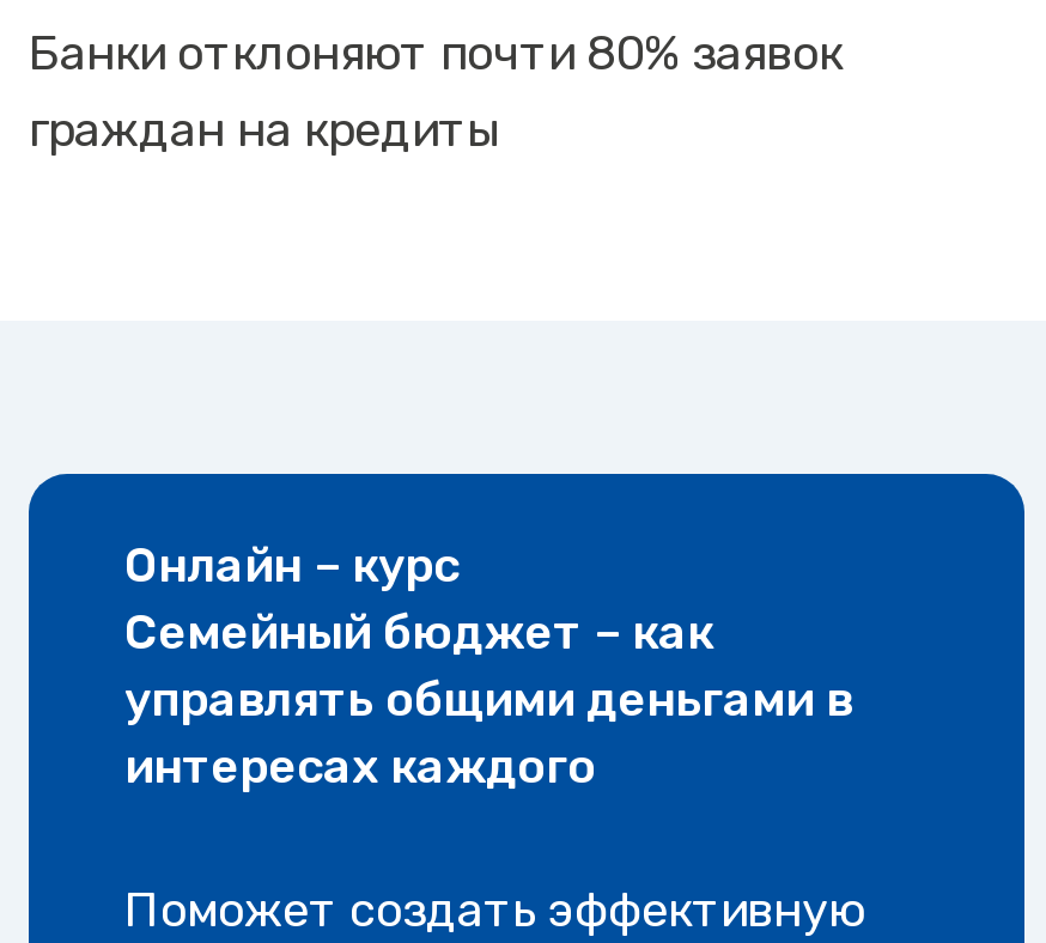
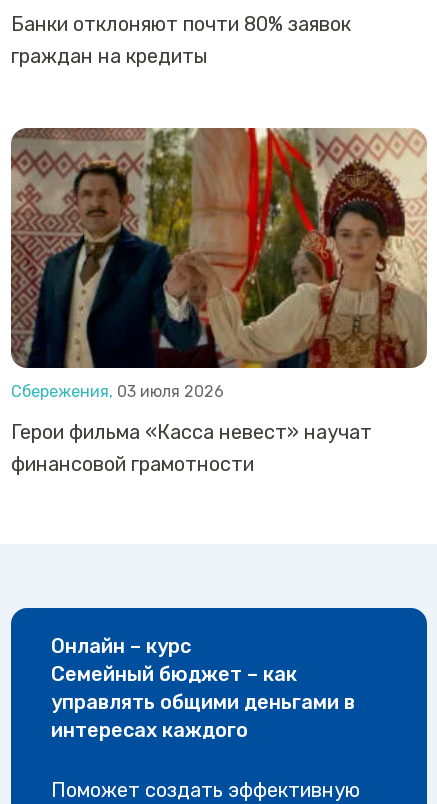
+ [image]
+ Сбережения, 03 июля 2026
+ Герои фильма «Касса невест» научат
+ финансовой грамотности
